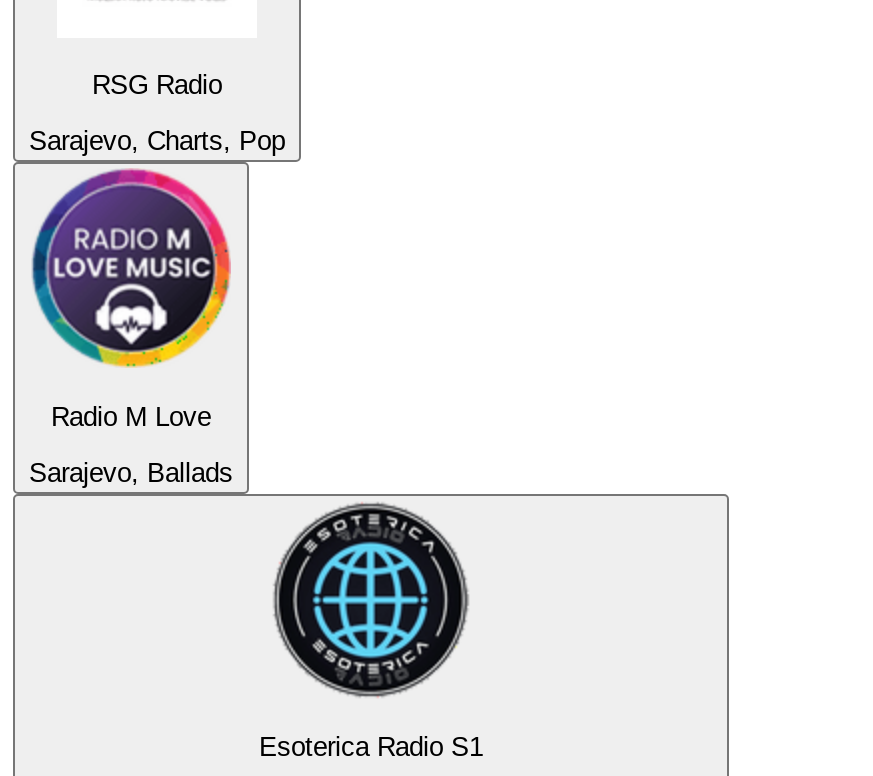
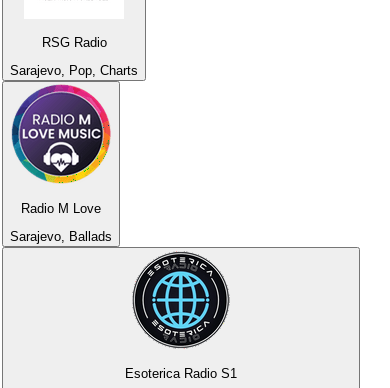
- Sarajevo, Charts, Pop
+ Sarajevo, Pop, Charts
